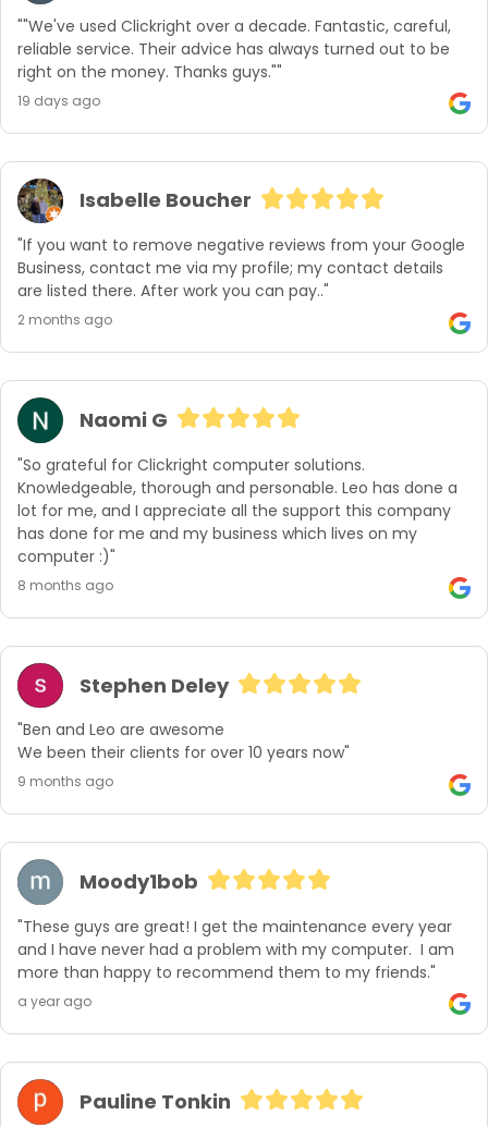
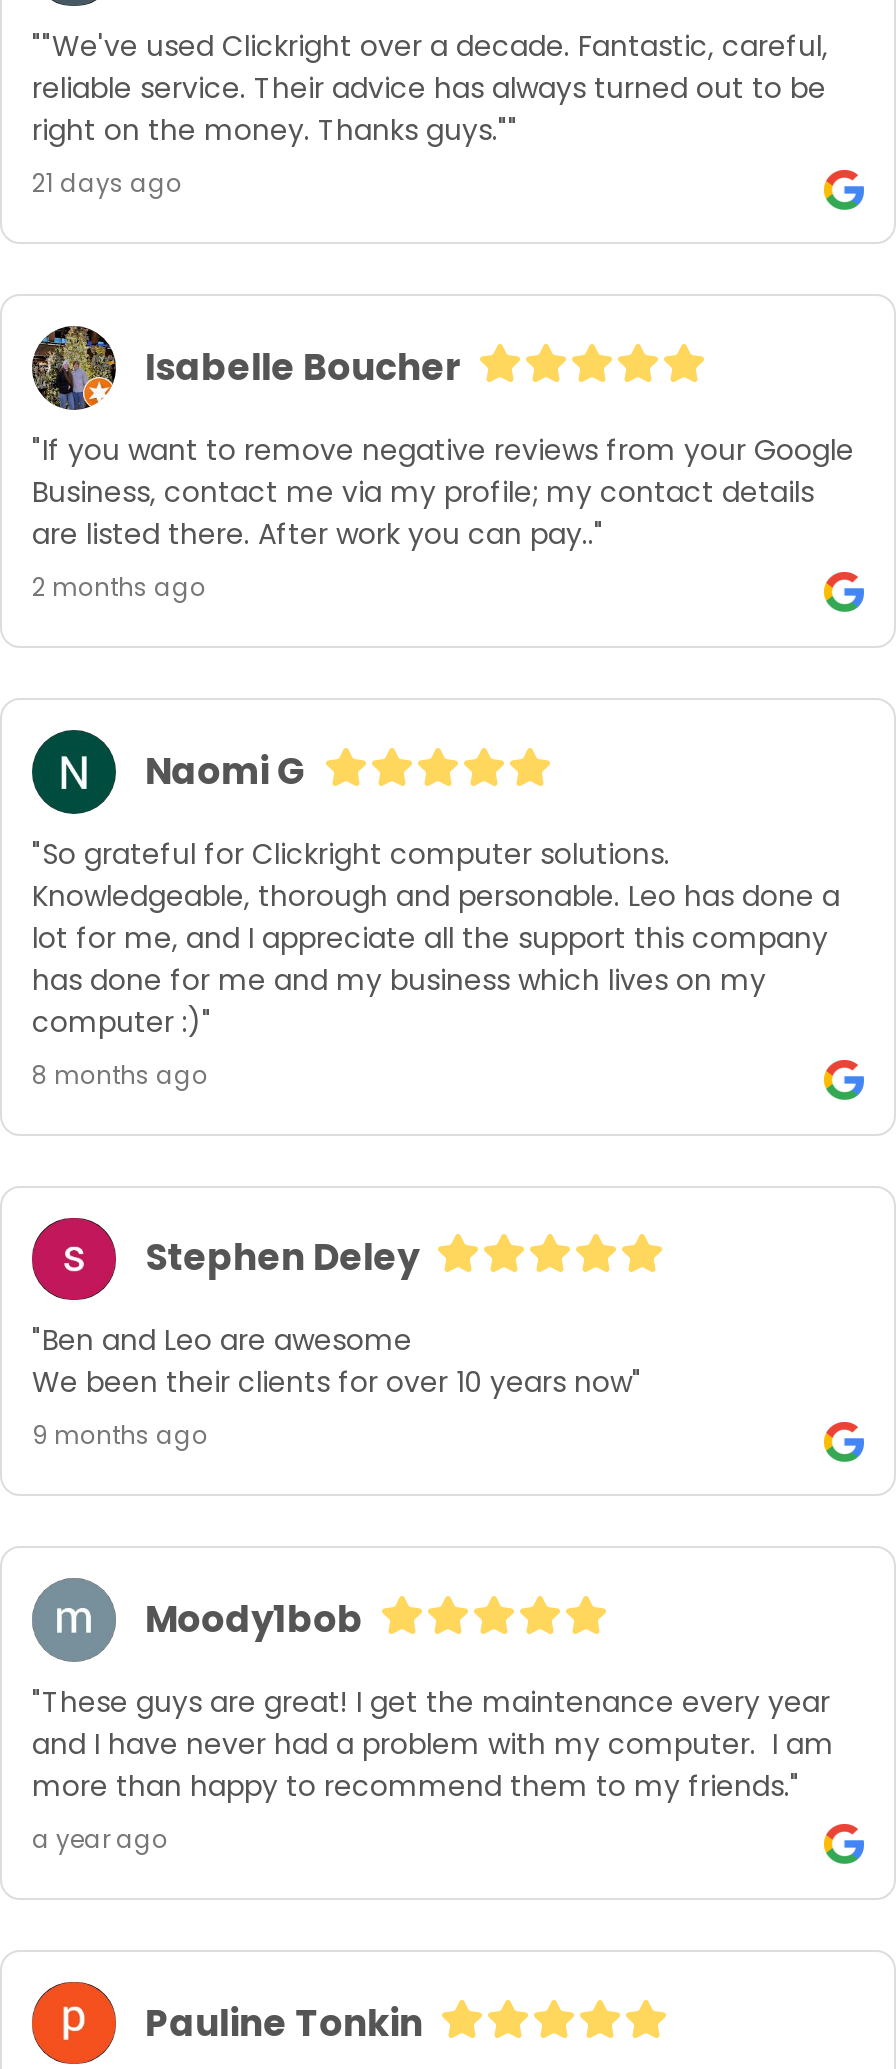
- 19 days ago
+ 21 days ago
